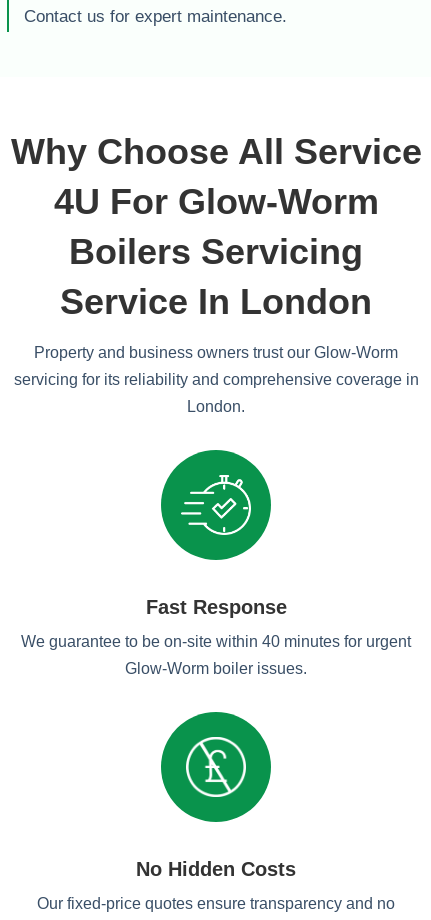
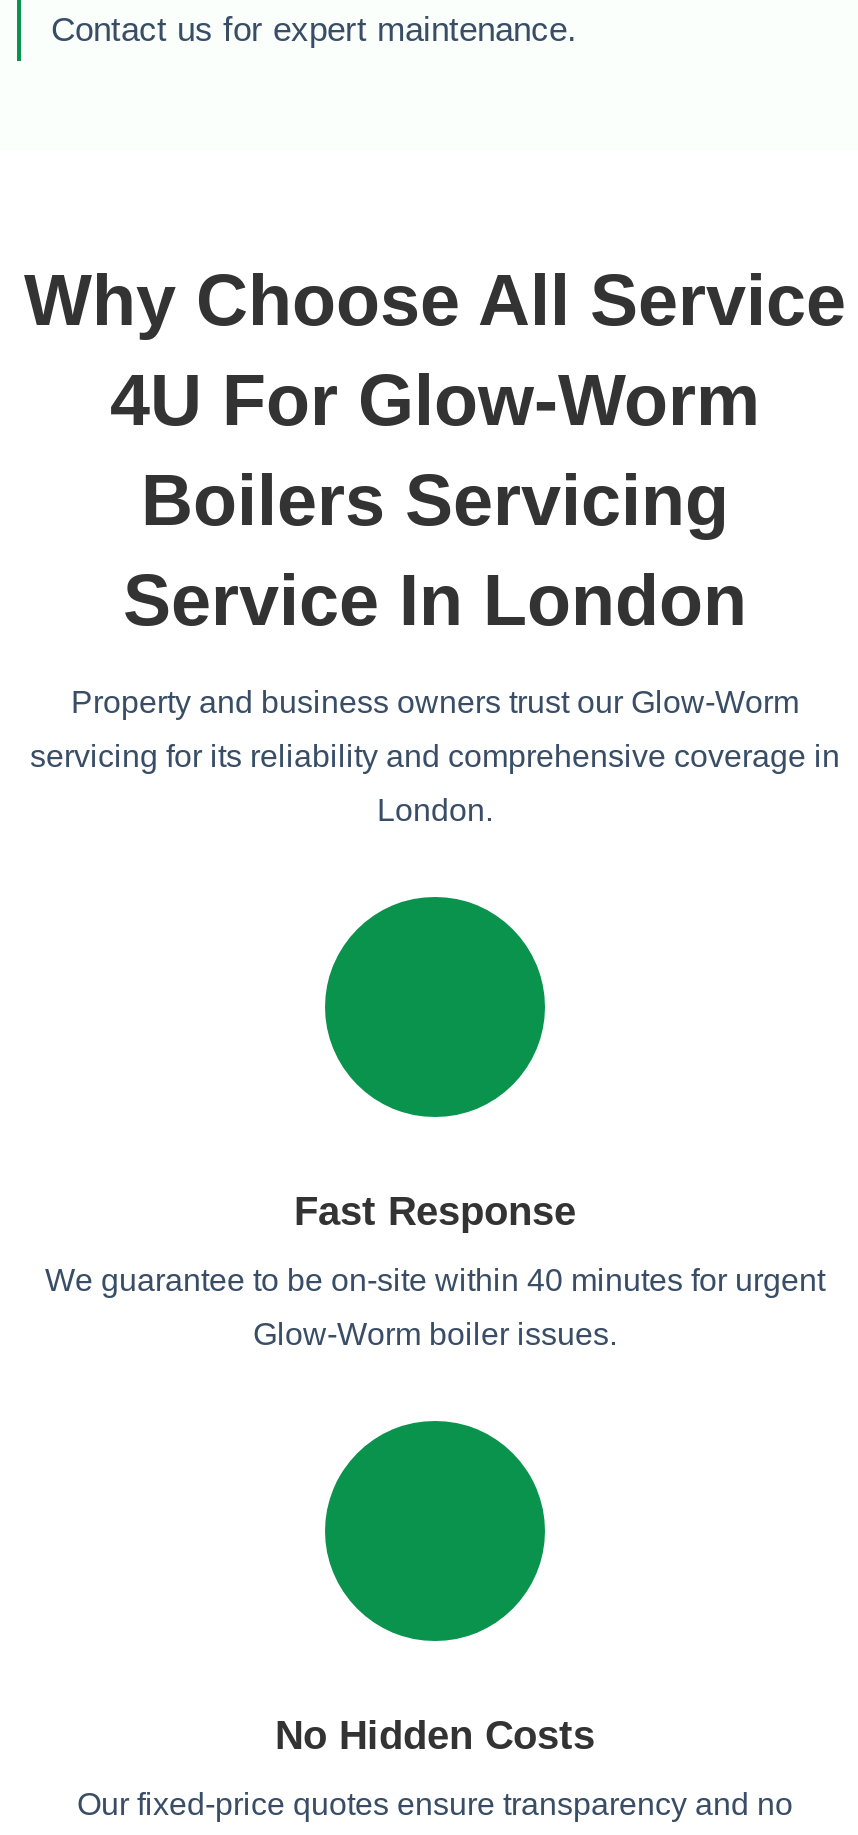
- [image]

- [image]
